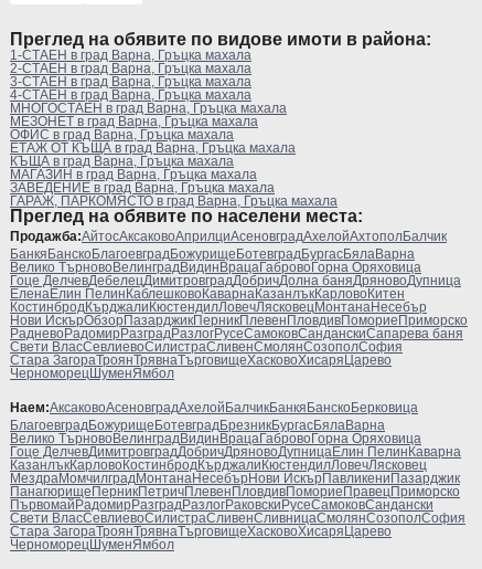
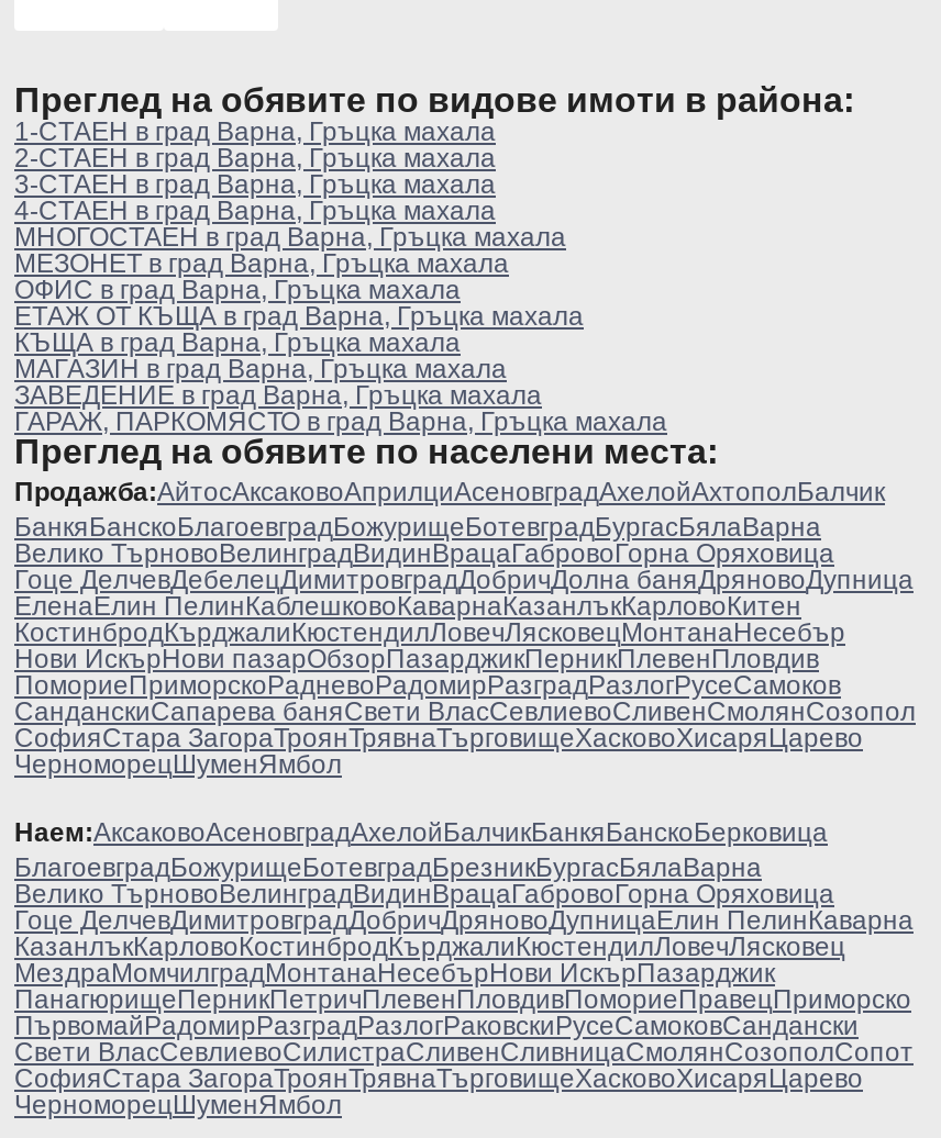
- Нови ИскърОбзорПазарджикПерникПлевенПловдивПомориеПриморско
- РадневоРадомирРазградРазлогРусеСамоковСанданскиСапарева баня
- Свети ВласСевлиевоСилистраСливенСмолянСозополСофия
- Стара ЗагораТроянТрявнаТърговищеХасковоХисаряЦарево
+ Нови ИскърНови пазарОбзорПазарджикПерникПлевенПловдив
+ ПомориеПриморскоРадневоРадомирРазградРазлогРусеСамоков
+ СанданскиСапарева баняСвети ВласСевлиевоСливенСмолянСозопол
+ СофияСтара ЗагораТроянТрявнаТърговищеХасковоХисаряЦарево

- МездраМомчилградМонтанаНесебърНови ИскърПавликениПазарджик
+ МездраМомчилградМонтанаНесебърНови ИскърПазарджик

- Свети ВласСевлиевоСилистраСливенСливницаСмолянСозополСофия
- Стара ЗагораТроянТрявнаТърговищеХасковоХисаряЦарево
+ Свети ВласСевлиевоСилистраСливенСливницаСмолянСозополСопот
+ СофияСтара ЗагораТроянТрявнаТърговищеХасковоХисаряЦарево
